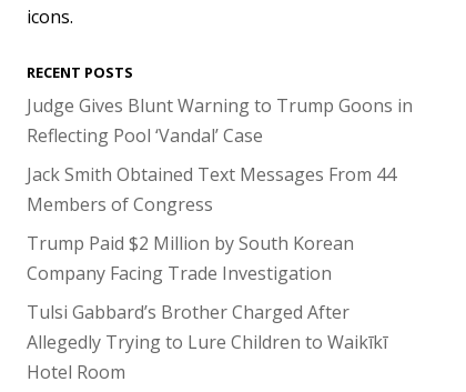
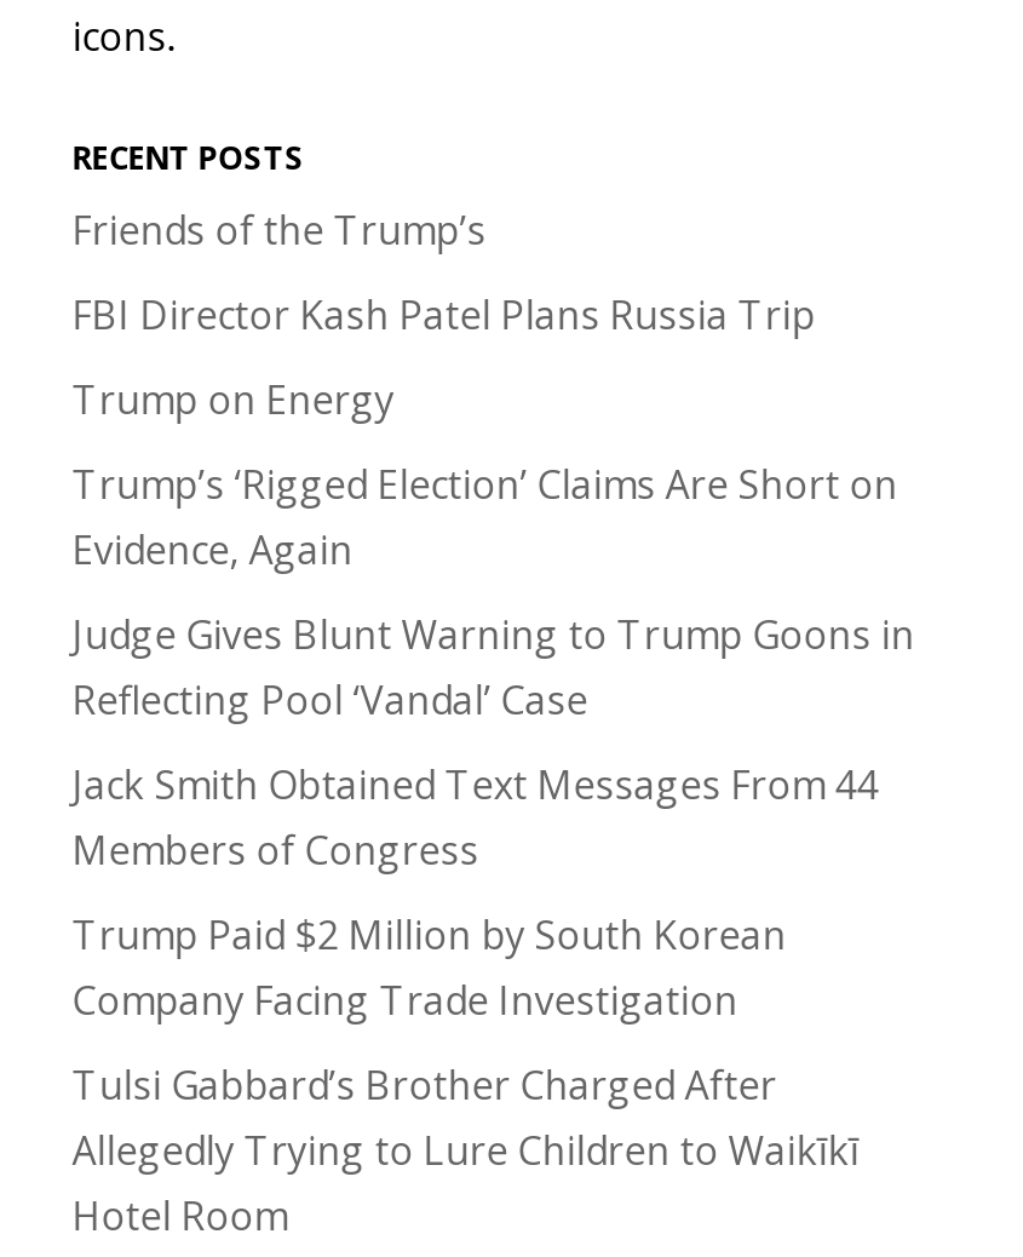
+ Friends of the Trump’s
+ FBI Director Kash Patel Plans Russia Trip
+ Trump on Energy
+ Trump’s ‘Rigged Election’ Claims Are Short on
+ Evidence, Again
